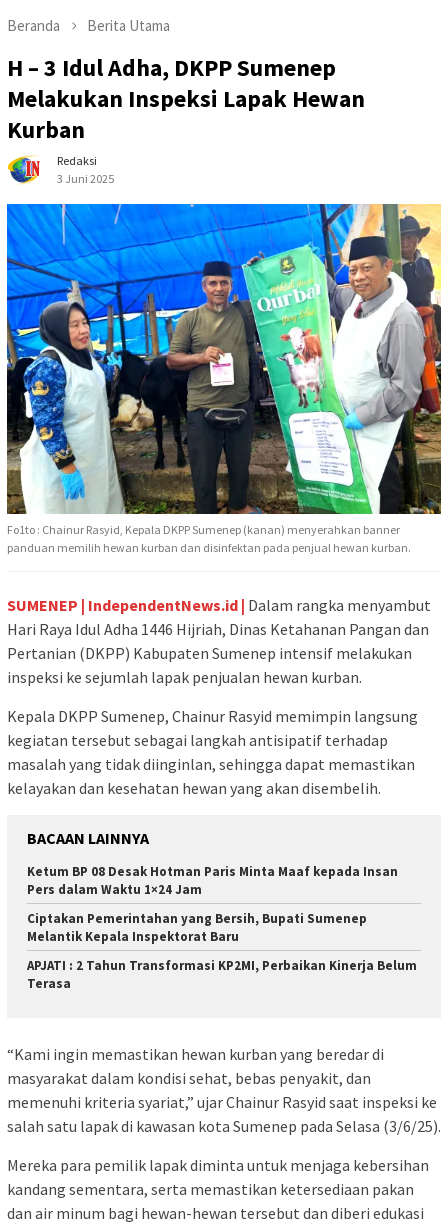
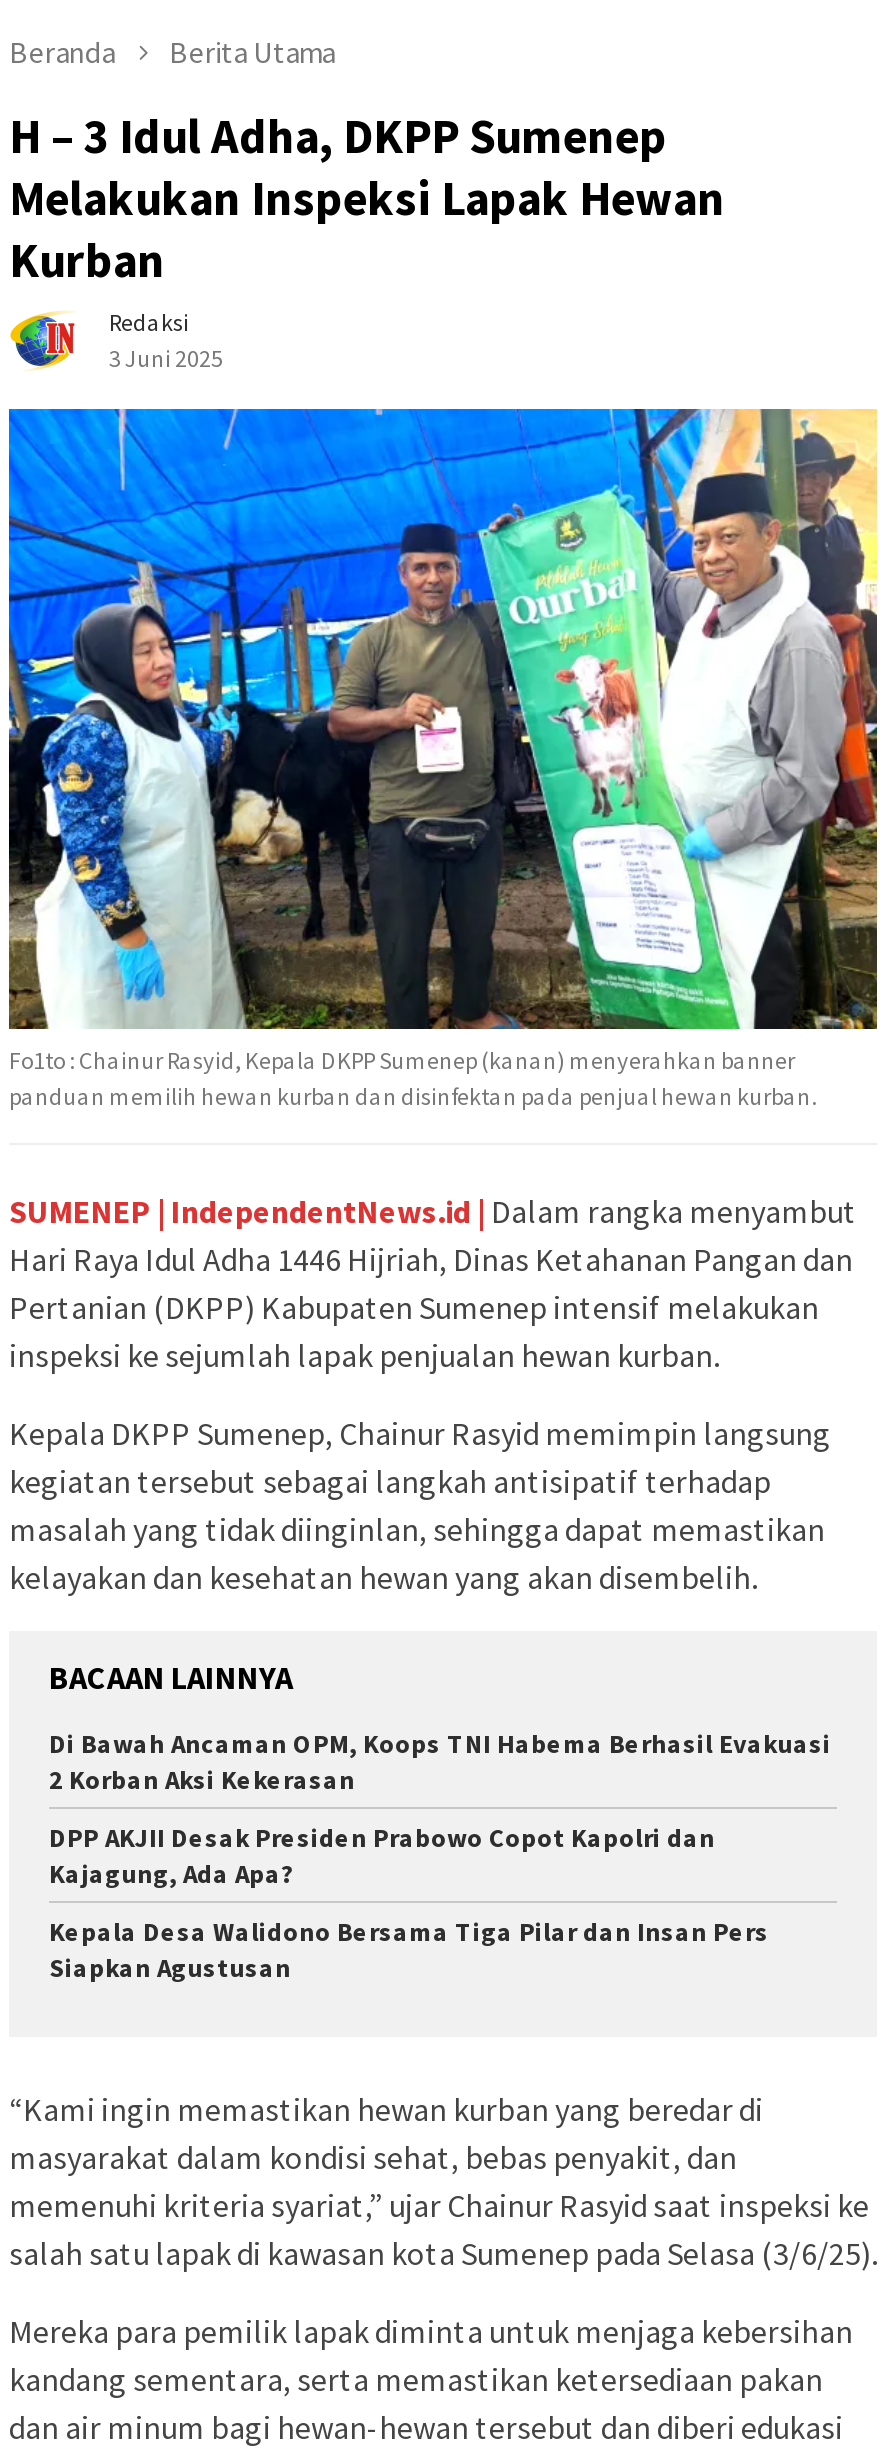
- Ketum BP 08 Desak Hotman Paris Minta Maaf kepada Insan
- Pers dalam Waktu 1×24 Jam
+ Di Bawah Ancaman OPM, Koops TNI Habema Berhasil Evakuasi
+ 2 Korban Aksi Kekerasan

- Ciptakan Pemerintahan yang Bersih, Bupati Sumenep
- Melantik Kepala Inspektorat Baru
+ DPP AKJII Desak Presiden Prabowo Copot Kapolri dan
+ Kajagung, Ada Apa?

- APJATI : 2 Tahun Transformasi KP2MI, Perbaikan Kinerja Belum
- Terasa
+ Kepala Desa Walidono Bersama Tiga Pilar dan Insan Pers
+ Siapkan Agustusan
